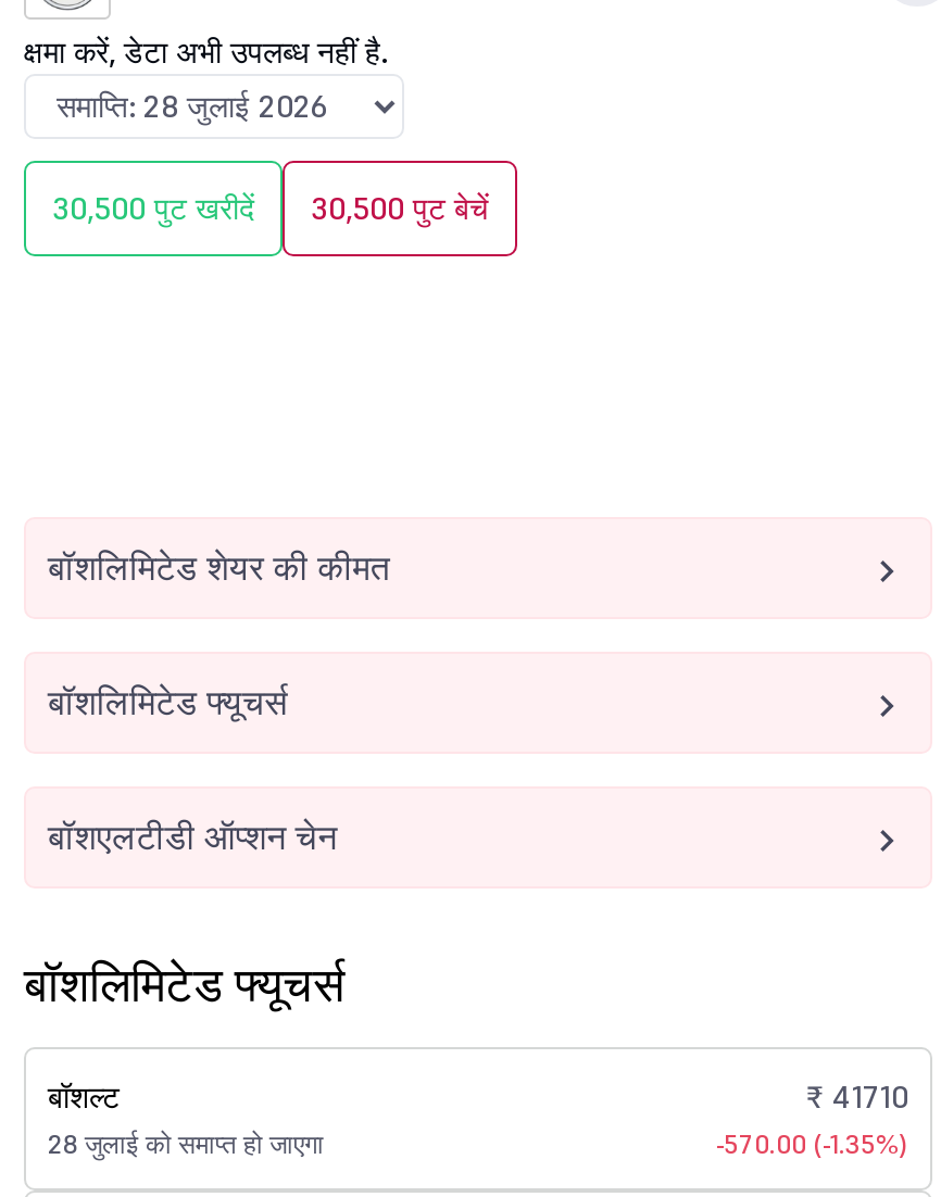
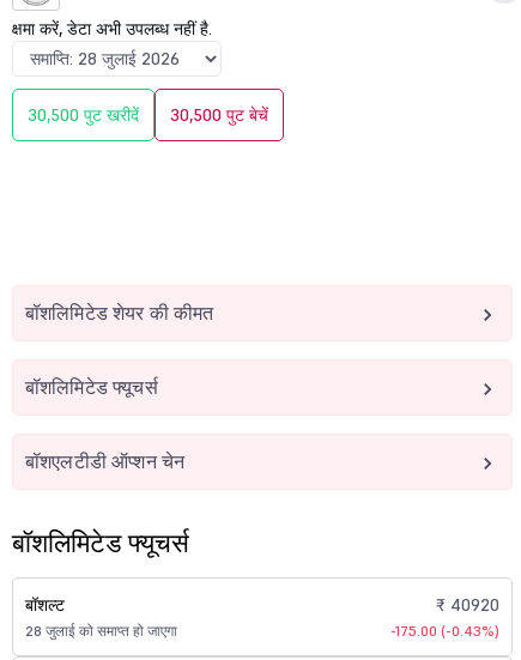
- ₹ 41710
+ ₹ 40920

- -570.00 (-1.35%)
+ -175.00 (-0.43%)
